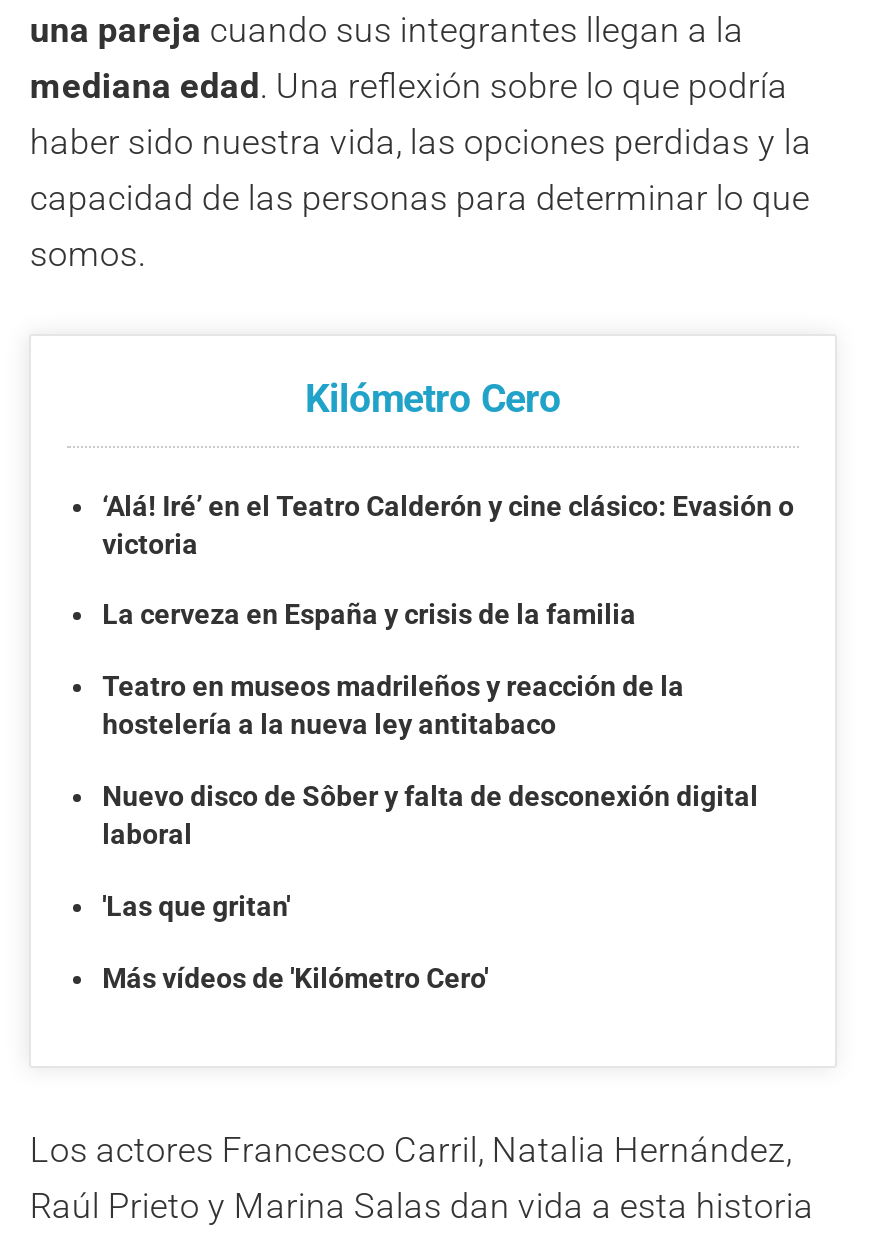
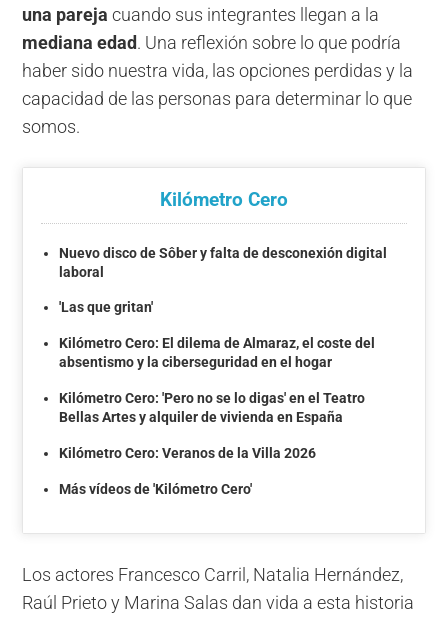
- ‘Alá! Iré’ en el Teatro Calderón y cine clásico: Evasión o
- victoria
- La cerveza en España y crisis de la familia
- Teatro en museos madrileños y reacción de la
- hostelería a la nueva ley antitabaco

moved up: Nuevo disco de Sôber y falta de desconexión digital | laboral | 'Las que gritan'

+ Kilómetro Cero: El dilema de Almaraz, el coste del
+ absentismo y la ciberseguridad en el hogar
+ Kilómetro Cero: 'Pero no se lo digas' en el Teatro
+ Bellas Artes y alquiler de vivienda en España
+ Kilómetro Cero: Veranos de la Villa 2026
